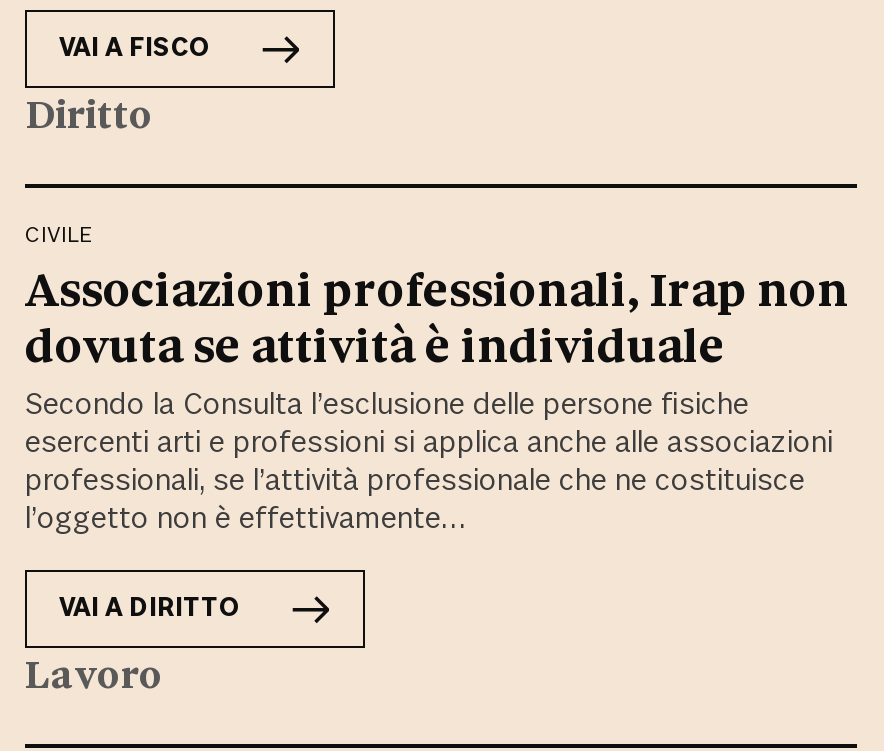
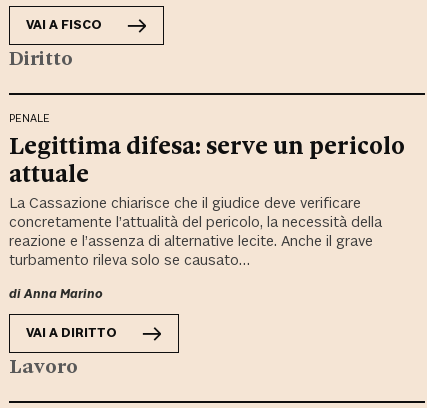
- CIVILE
- Associazioni professionali, Irap non
- dovuta se attività è individuale
- Secondo la Consulta l’esclusione delle persone fisiche
- esercenti arti e professioni si applica anche alle associazioni
- professionali, se l’attività professionale che ne costituisce
- l’oggetto non è effettivamente…
+ PENALE
+ Legittima difesa: serve un pericolo
+ attuale
+ La Cassazione chiarisce che il giudice deve verificare
+ concretamente l’attualità del pericolo, la necessità della
+ reazione e l’assenza di alternative lecite. Anche il grave
+ turbamento rileva solo se causato…
+ di Anna Marino
